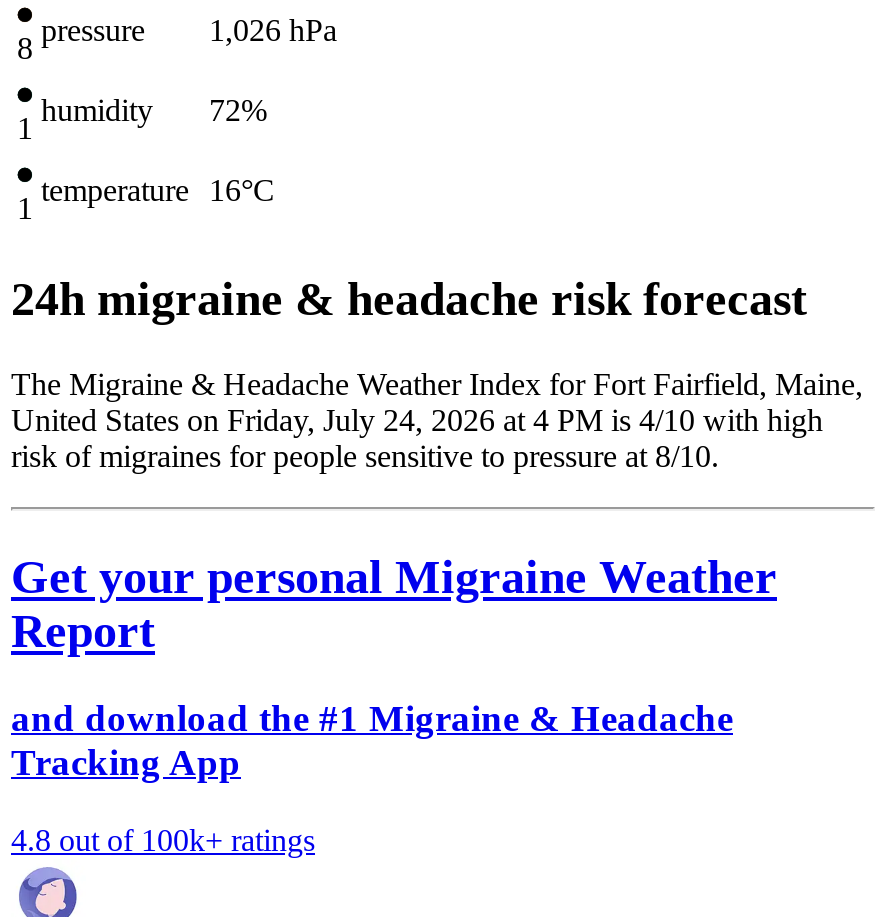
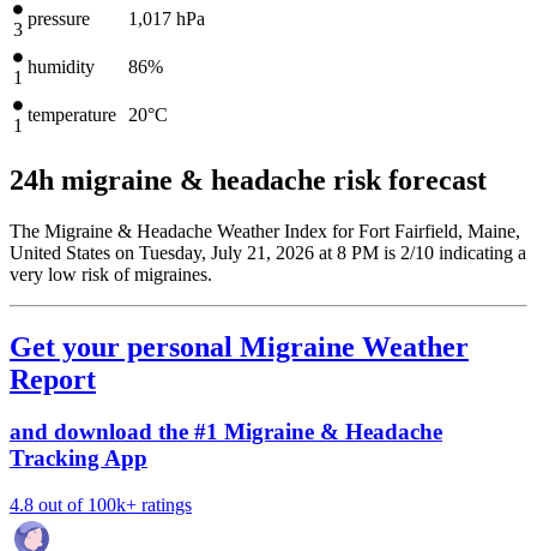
- pressure 1,026 hPa
+ pressure 1,017 hPa

- 8
+ 3

- humidity 72%
+ humidity 86%

- temperature 16°C
+ temperature 20°C

- United States on Friday, July 24, 2026 at 4 PM is 4/10 with high
- risk of migraines for people sensitive to pressure at 8/10.
+ United States on Tuesday, July 21, 2026 at 8 PM is 2/10 indicating a
+ very low risk of migraines.
